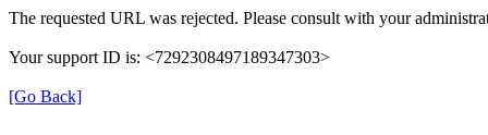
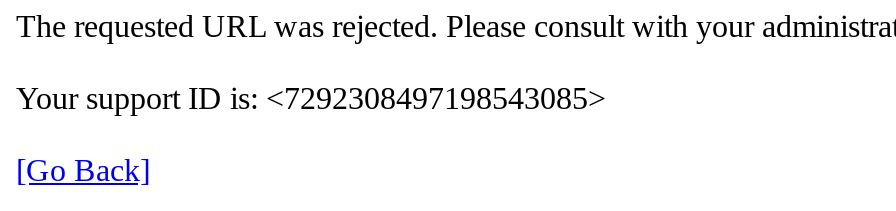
- Your support ID is: <7292308497189347303>
+ Your support ID is: <7292308497198543085>
